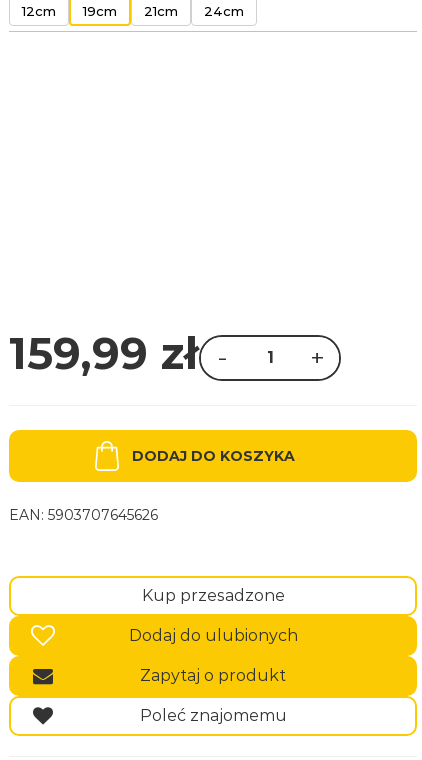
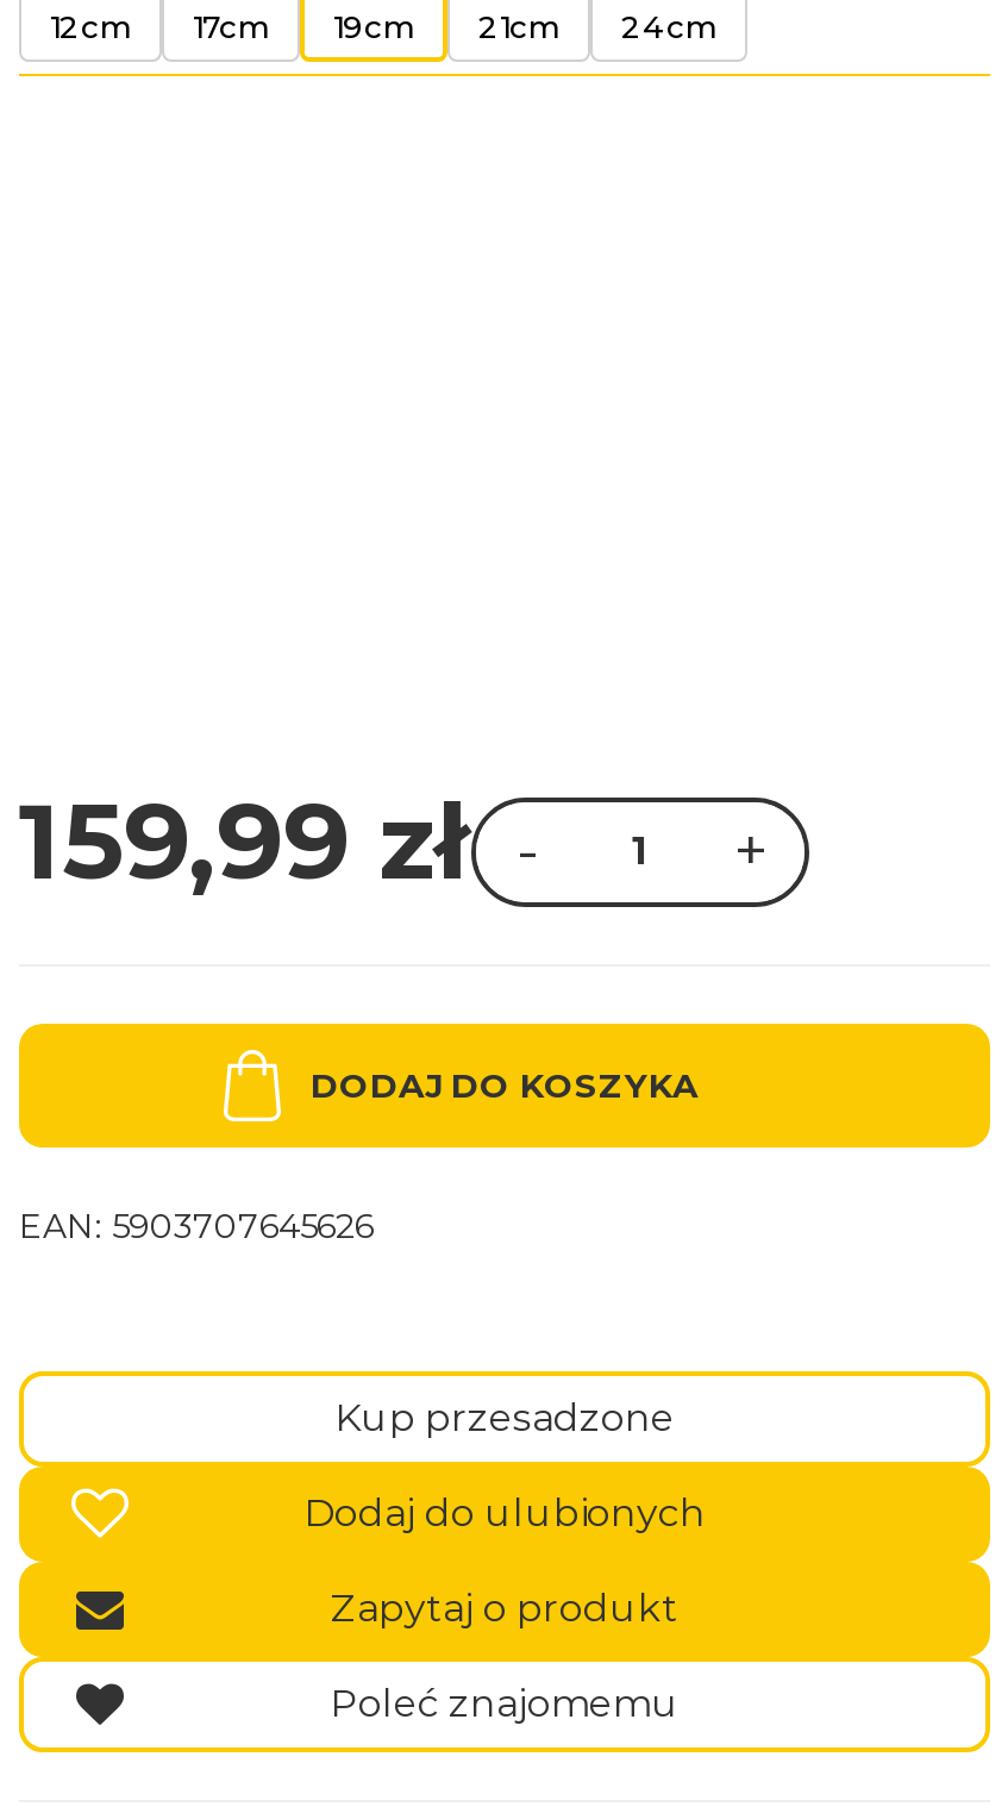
+ 17cm
